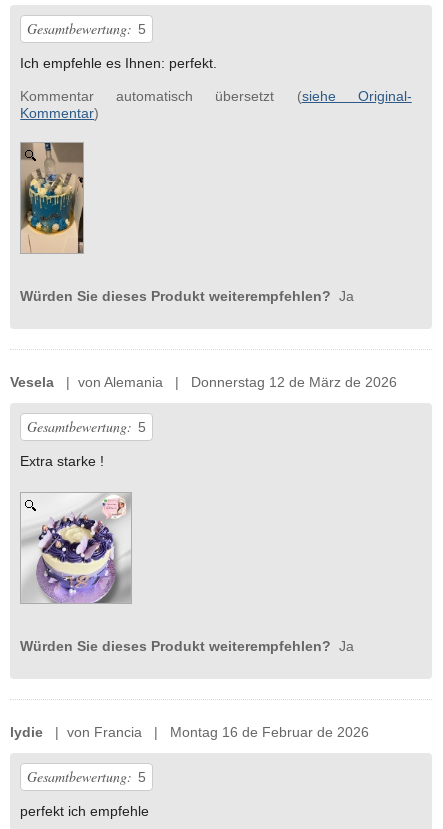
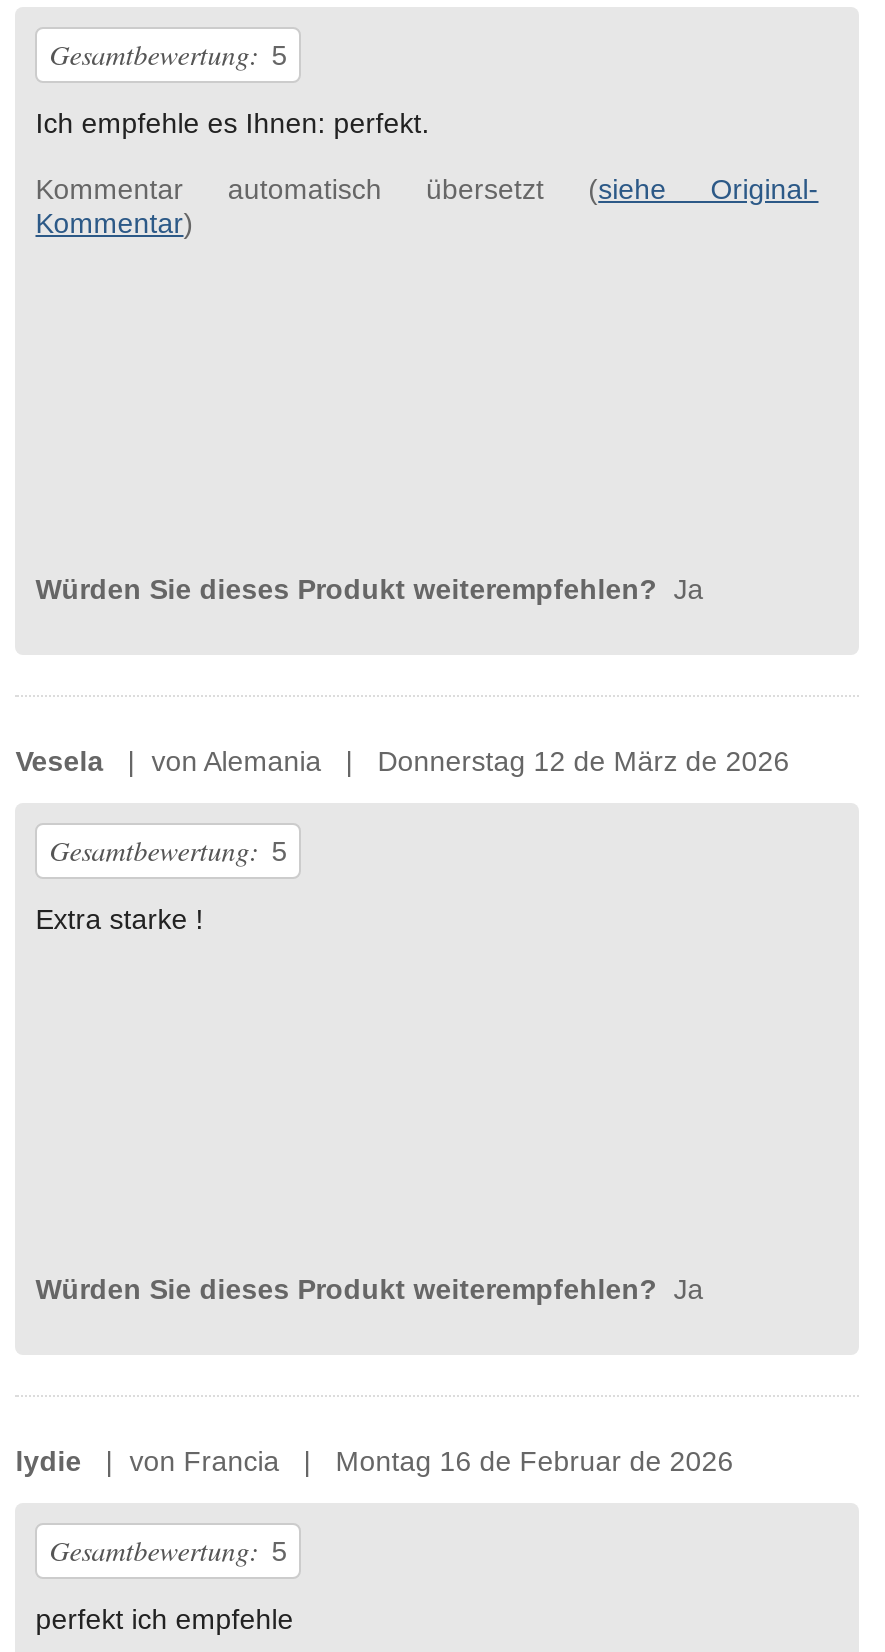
- [image]

- [image]
